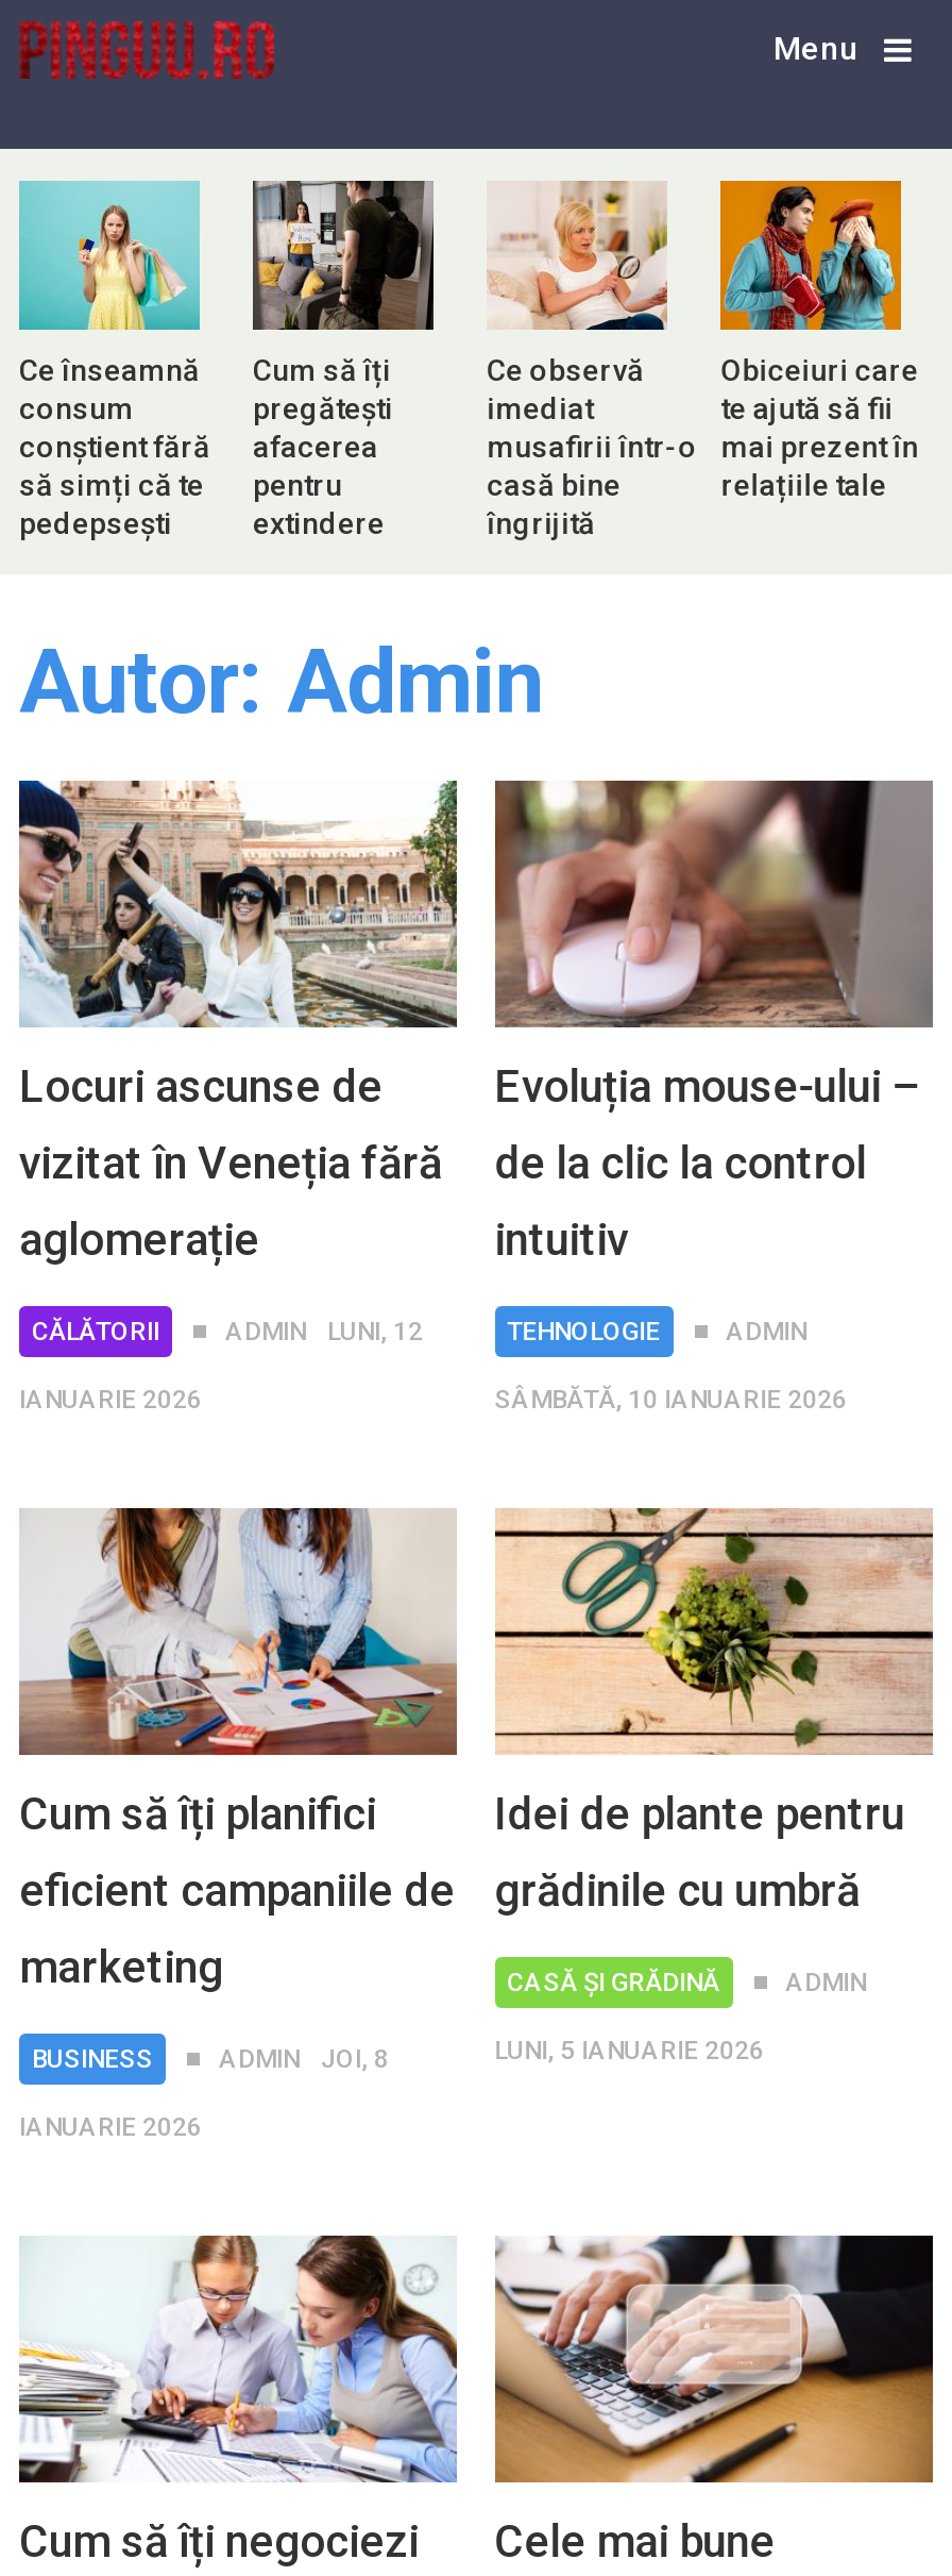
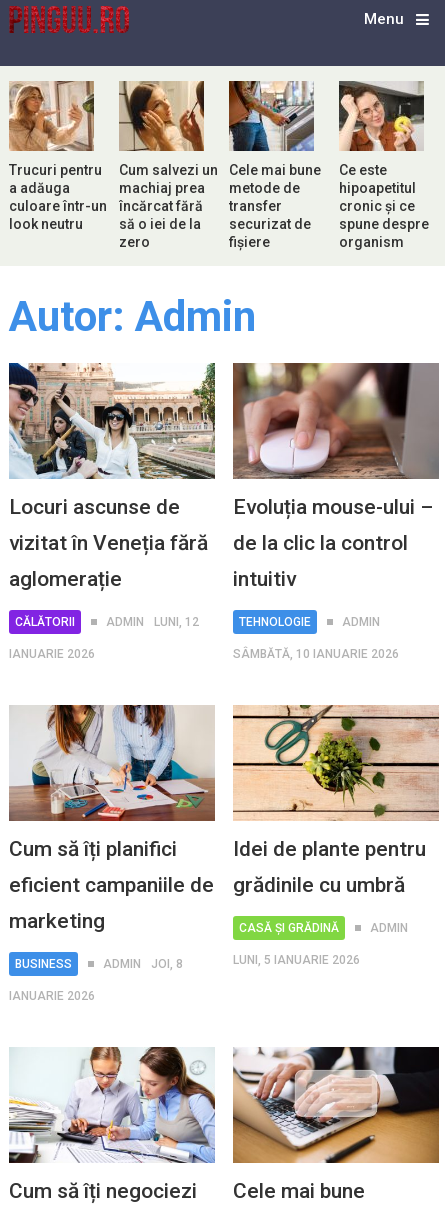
- [image]
- Ce înseamnă
- consum
- conștient fără
- să simți că te
- pedepsești
+ [image]
+ Trucuri pentru
+ a adăuga
+ culoare într-un
+ look neutru

- [image]
- Cum să îți
- pregătești
- afacerea
- pentru
- extindere
+ [image]
+ Cum salvezi un
+ machiaj prea
+ încărcat fără
+ să o iei de la
+ zero

- [image]
- Ce observă
- imediat
- musafirii într-o
- casă bine
- îngrijită
+ [image]
+ Cele mai bune
+ metode de
+ transfer
+ securizat de
+ fișiere

- [image]
- Obiceiuri care
- te ajută să fii
- mai prezent în
- relațiile tale
+ [image]
+ Ce este
+ hipoapetitul
+ cronic și ce
+ spune despre
+ organism
